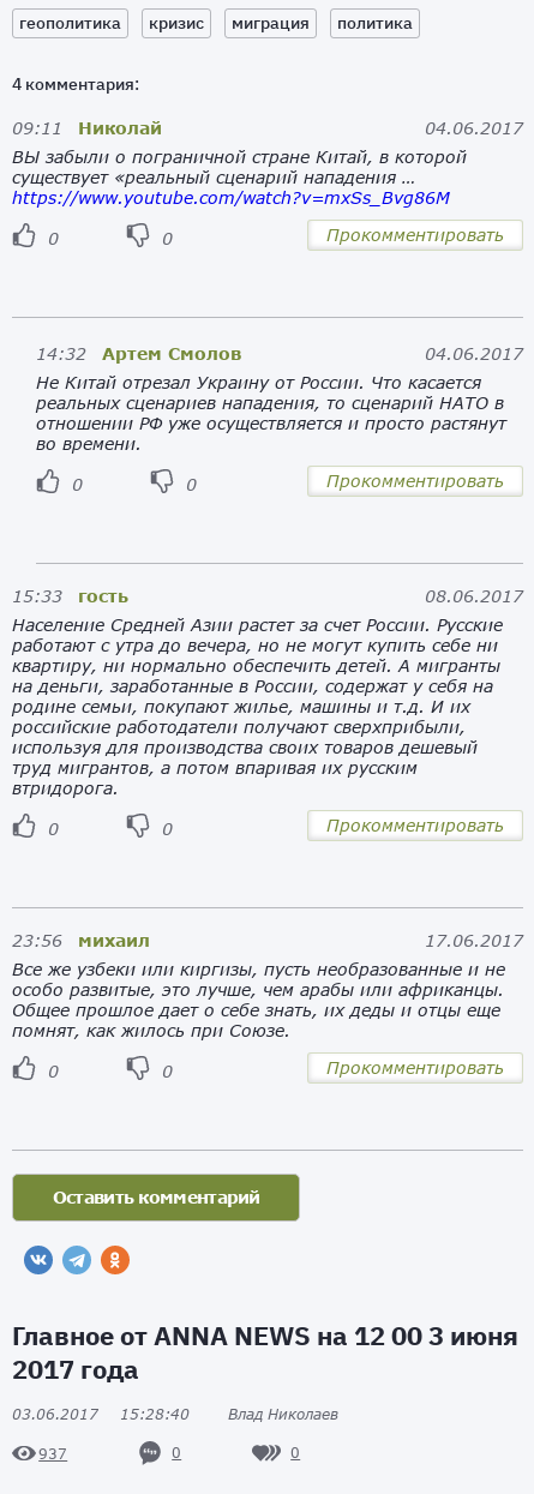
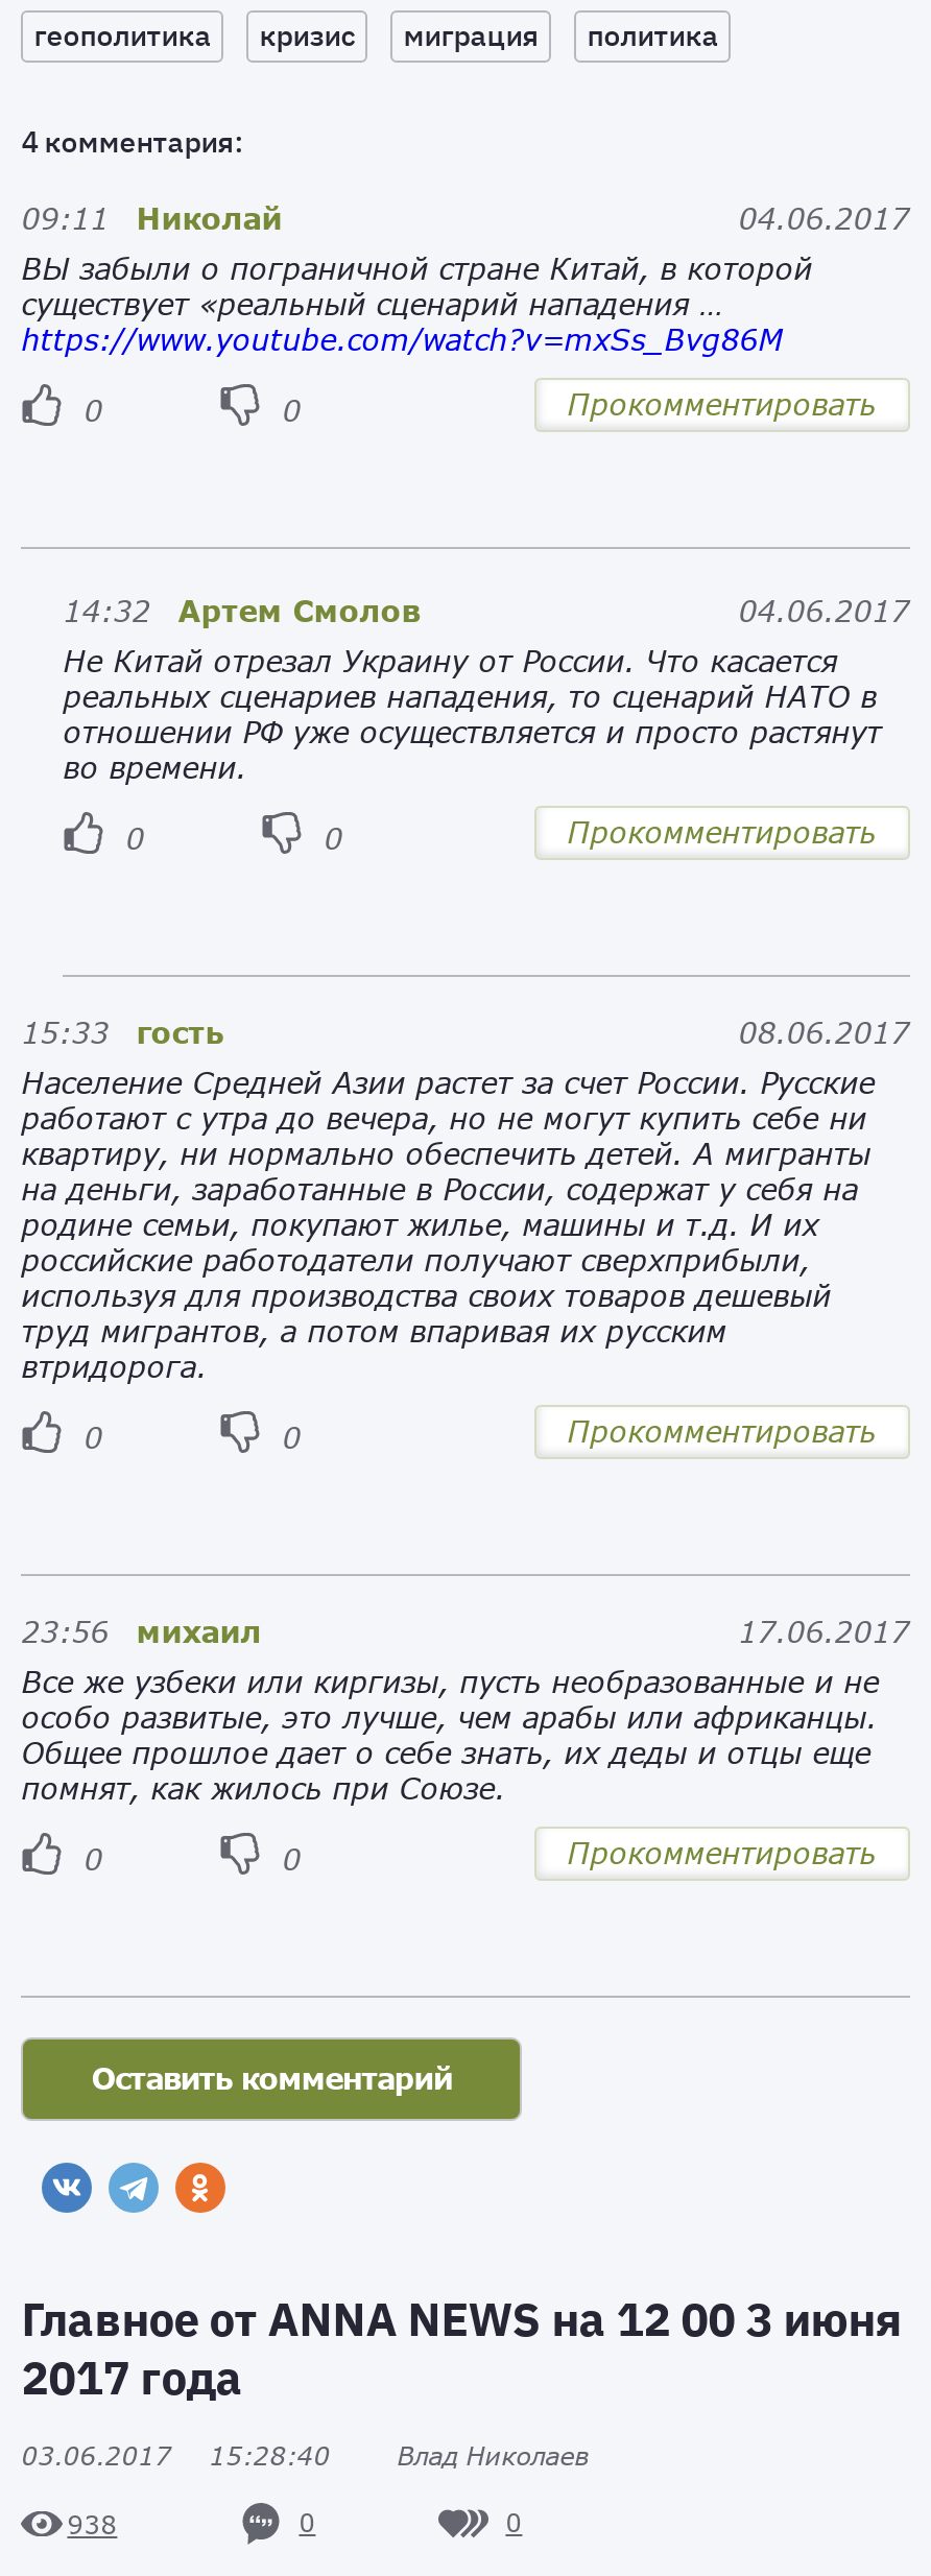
- 937
+ 938
